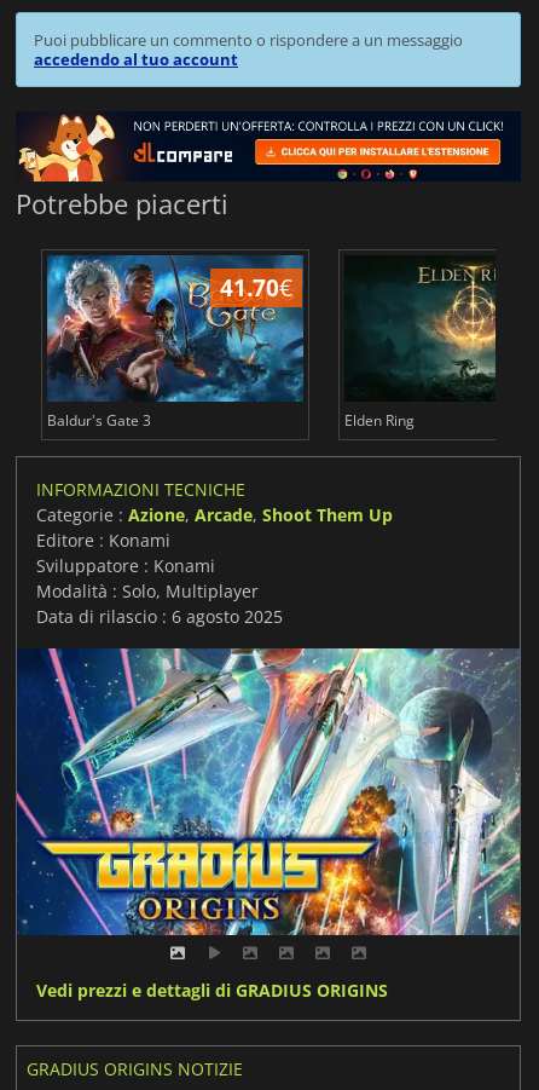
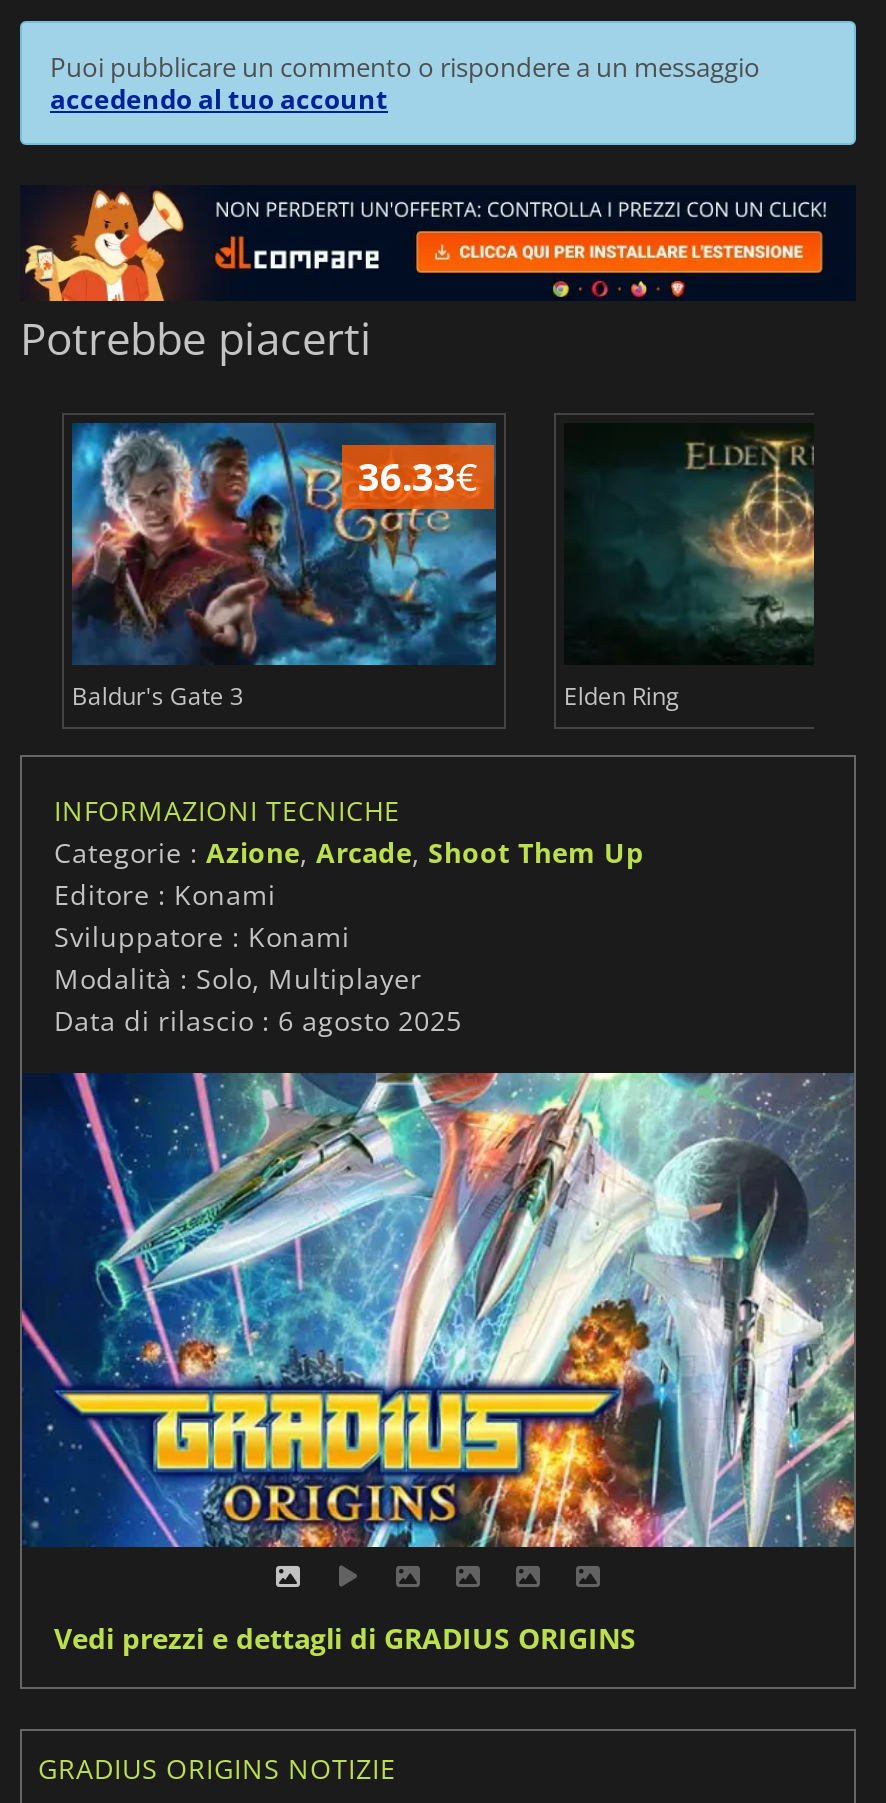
- 41.70€
+ 36.33€
